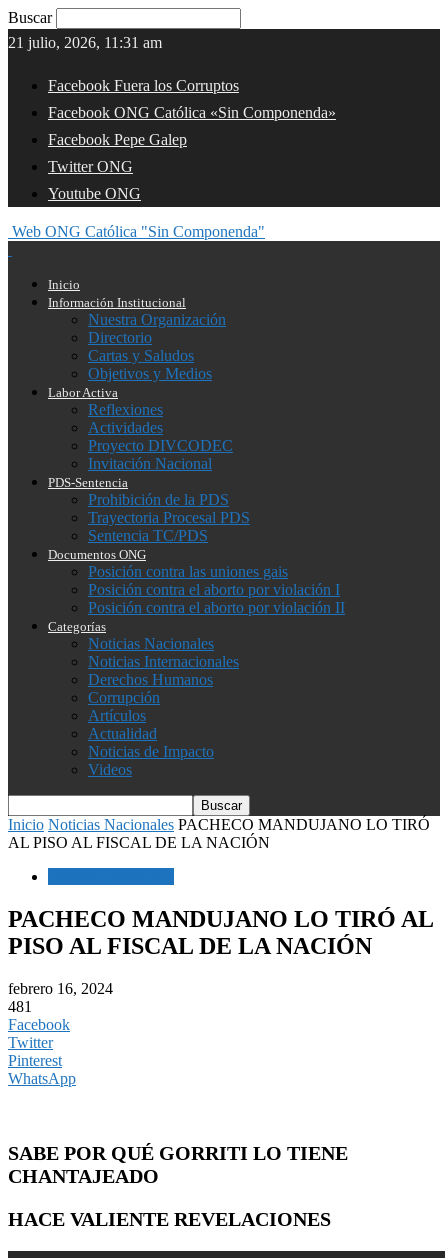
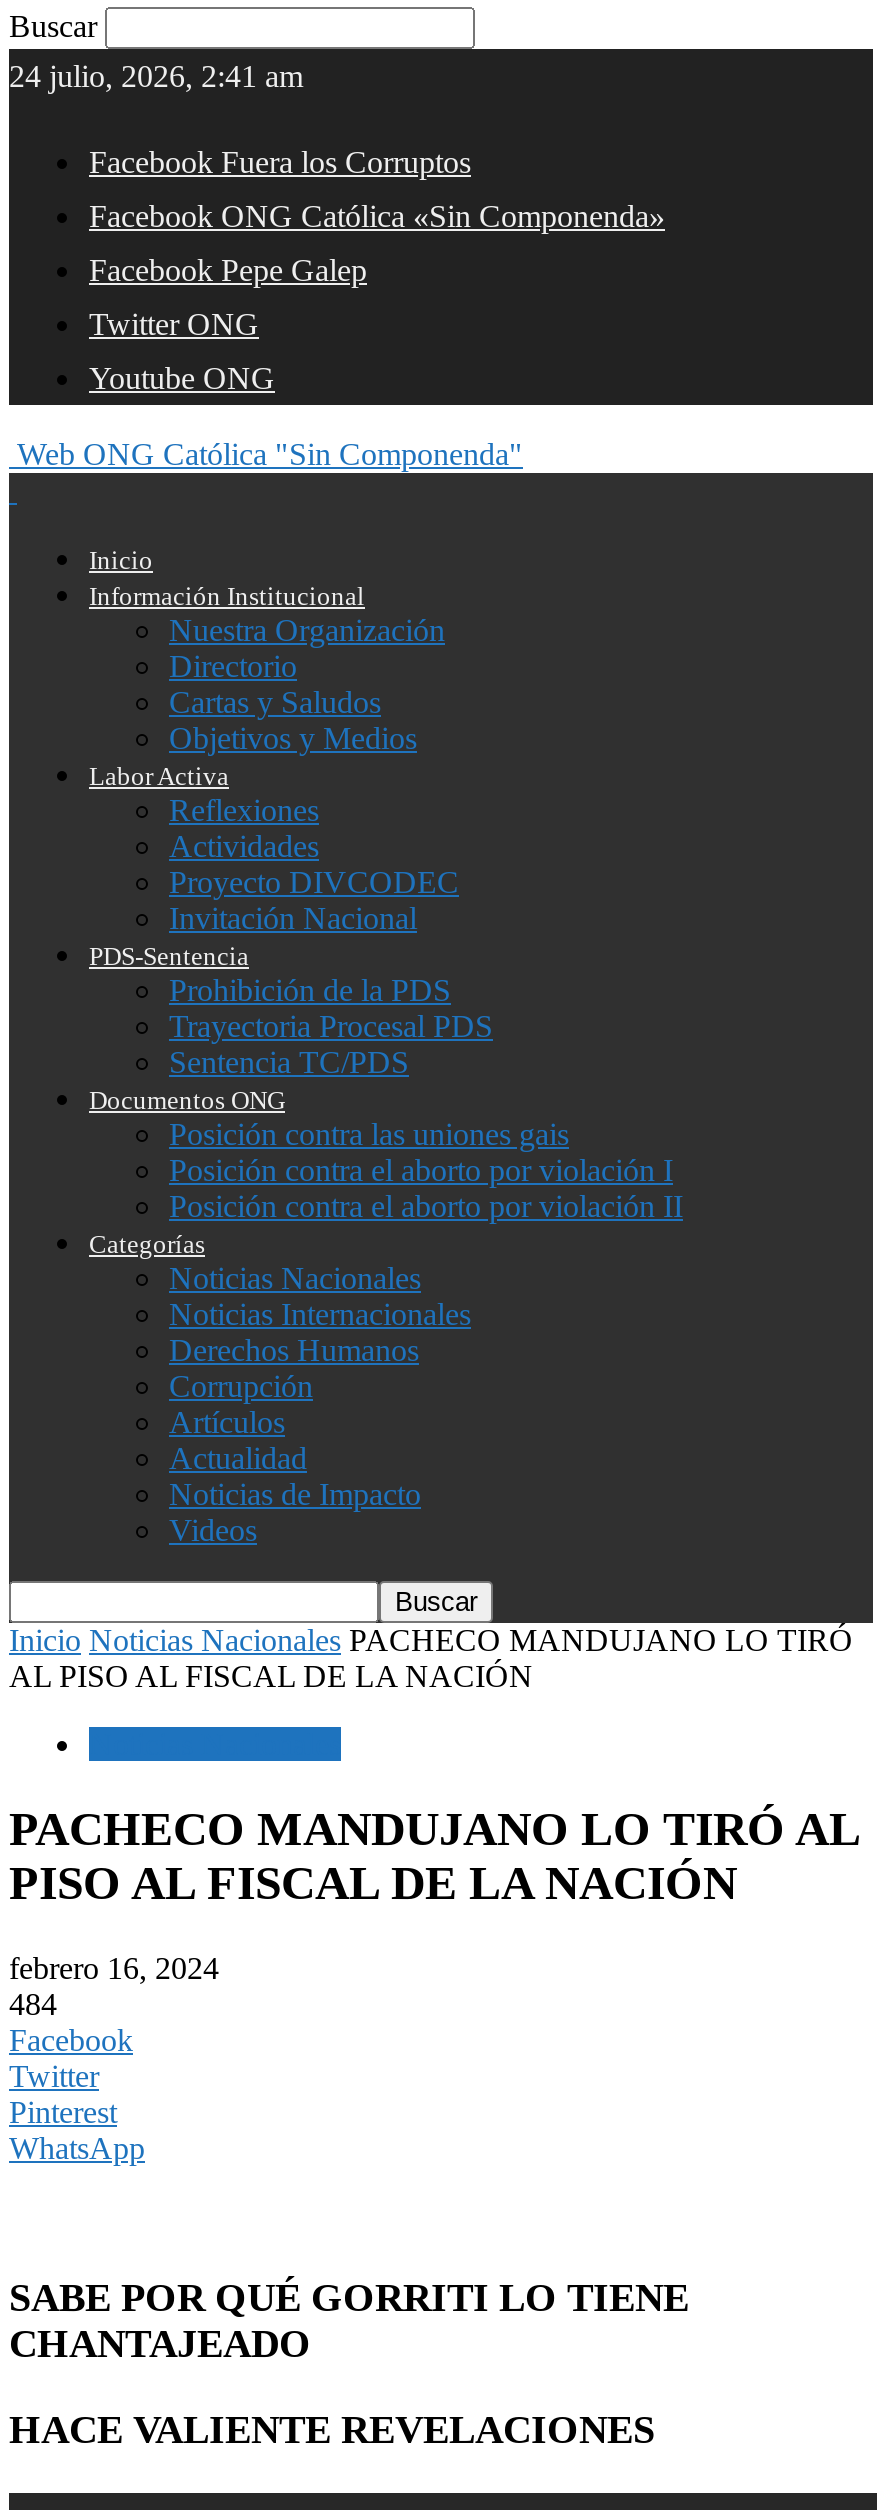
- 21 julio, 2026, 11:31 am
+ 24 julio, 2026, 2:41 am

- 481
+ 484
